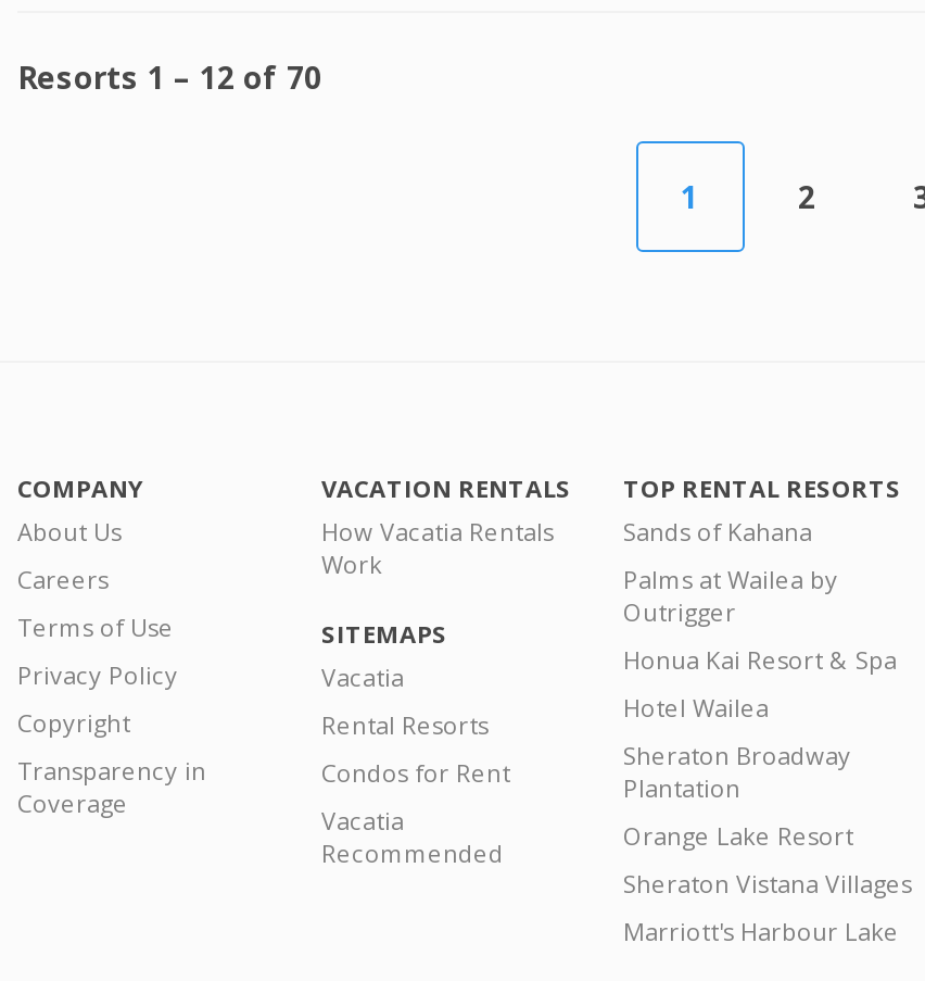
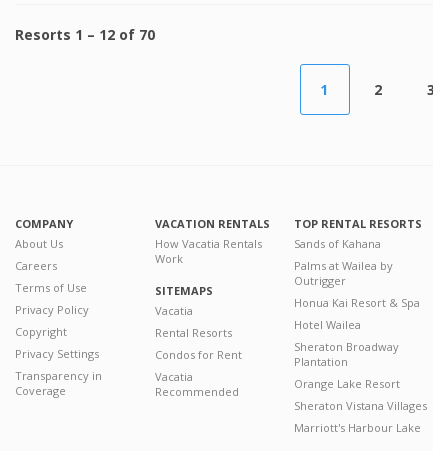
moved down: Transparency in | Coverage

+ Privacy Settings
